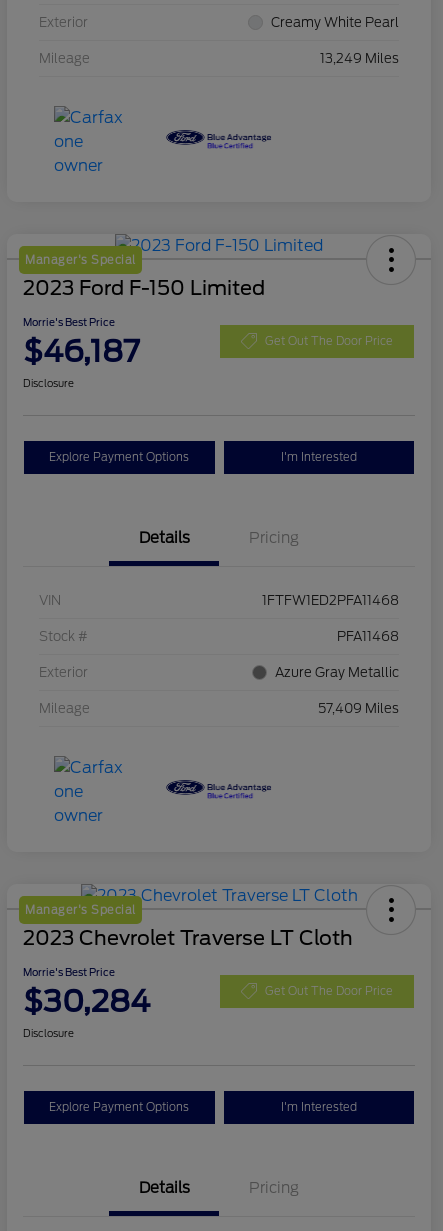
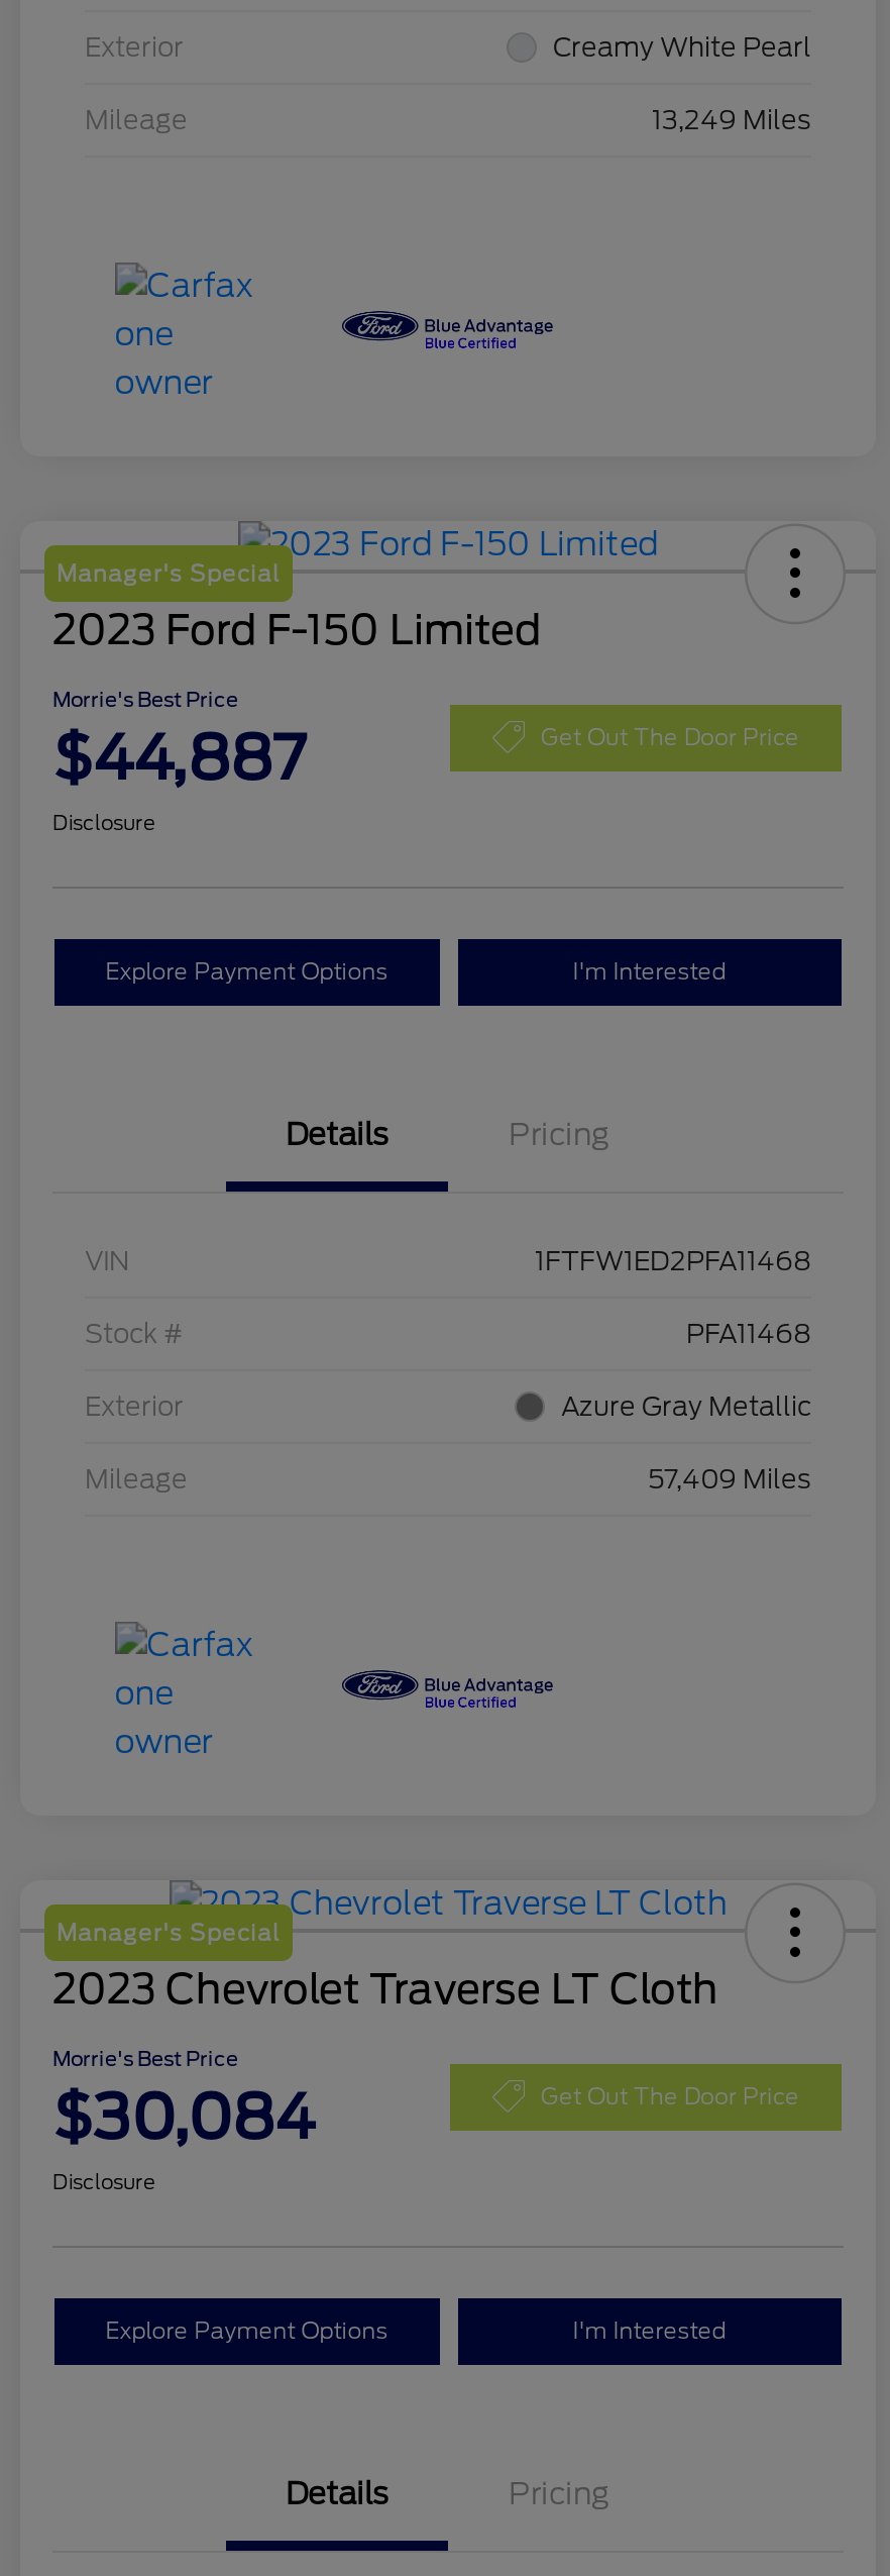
- $46,187
+ $44,887

- $30,284
+ $30,084
